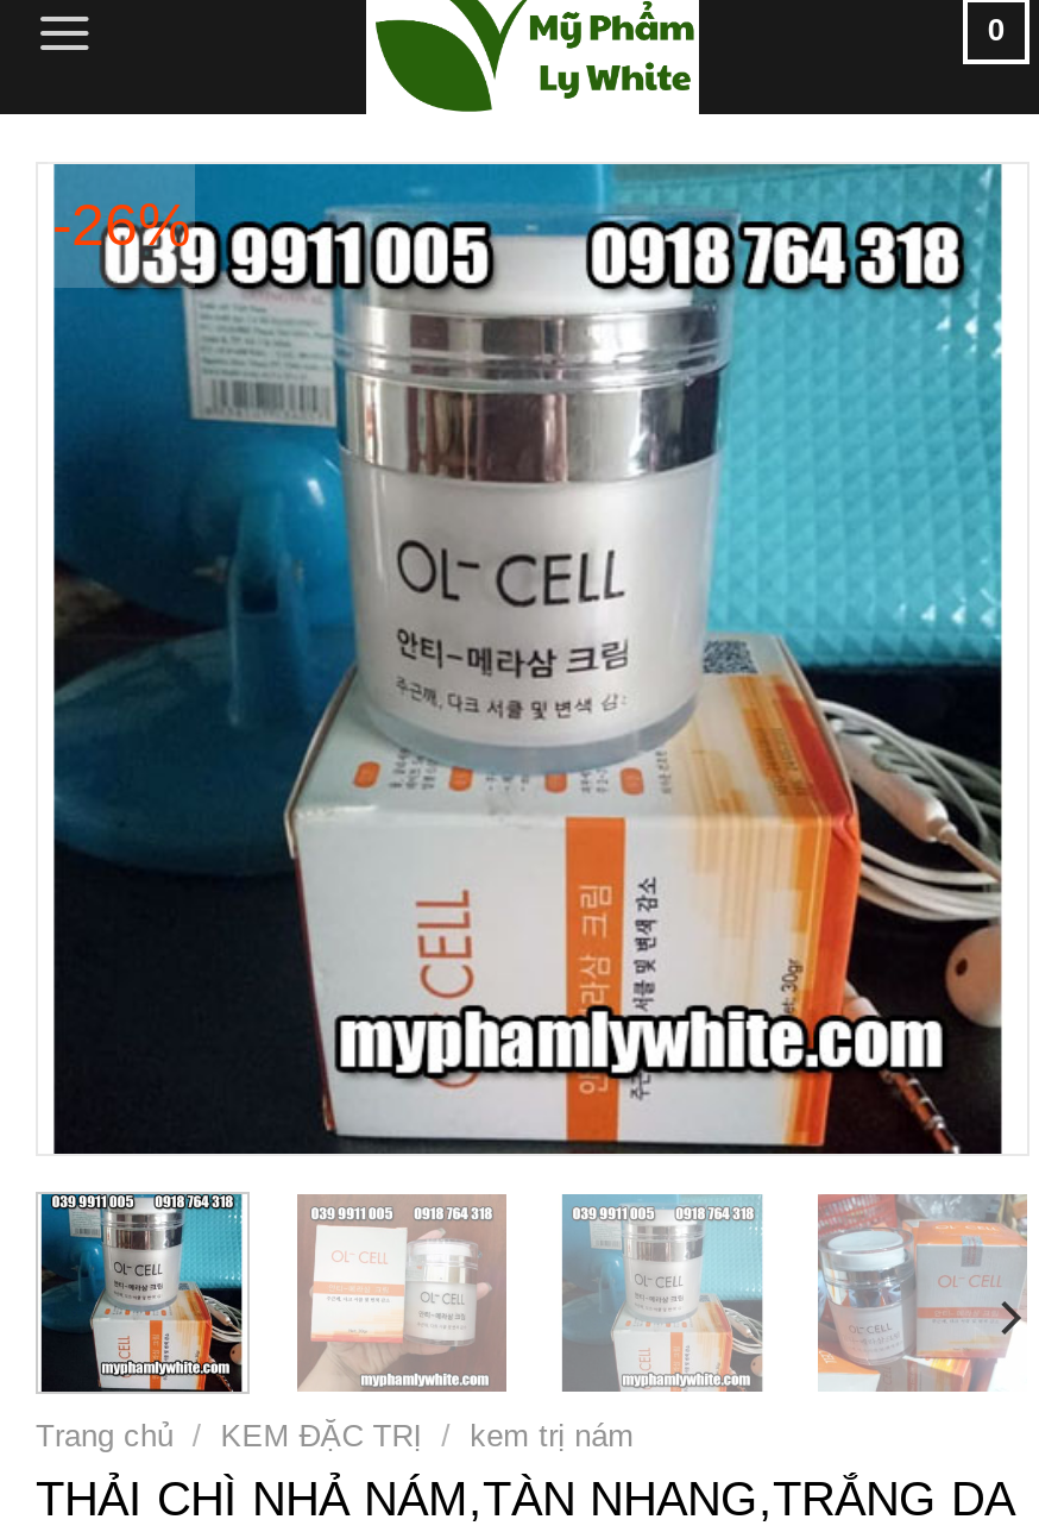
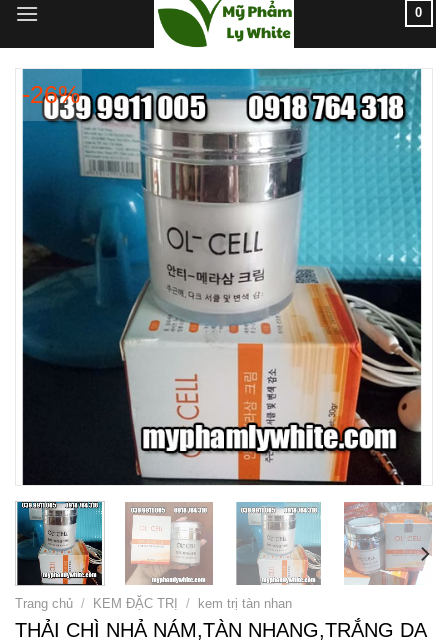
- Trang chủ / KEM ĐẶC TRỊ / kem trị nám
+ Trang chủ / KEM ĐẶC TRỊ / kem trị tàn nhan
